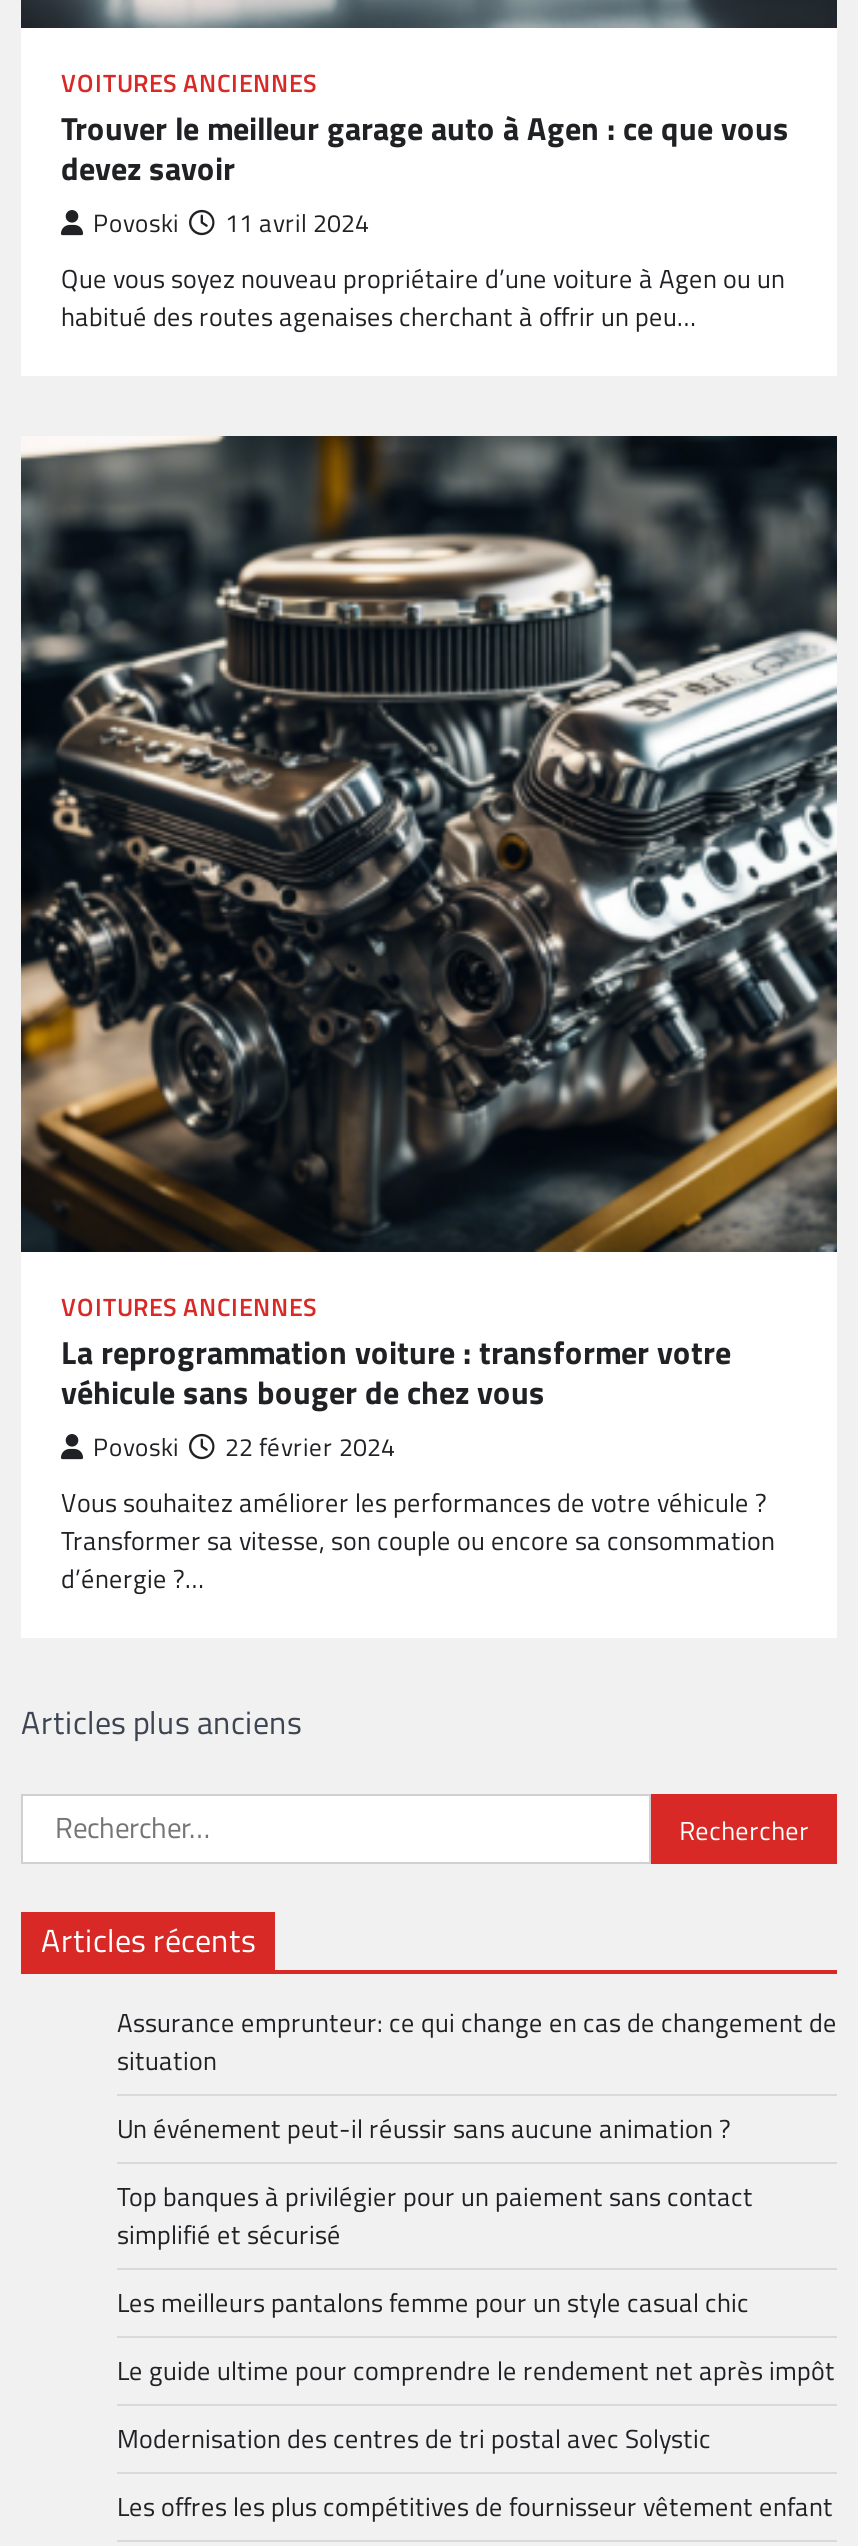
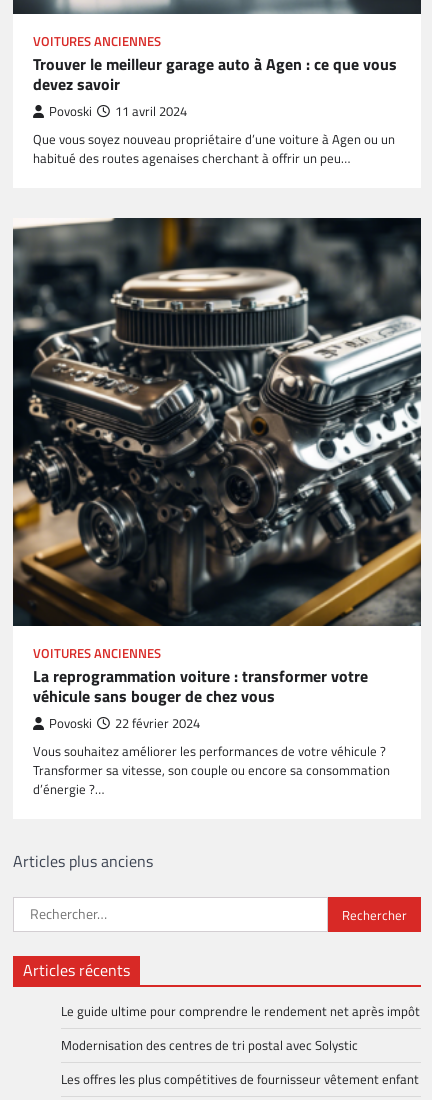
- Assurance emprunteur: ce qui change en cas de changement de
- situation
- Un événement peut-il réussir sans aucune animation ?
- Top banques à privilégier pour un paiement sans contact
- simplifié et sécurisé
- Les meilleurs pantalons femme pour un style casual chic
